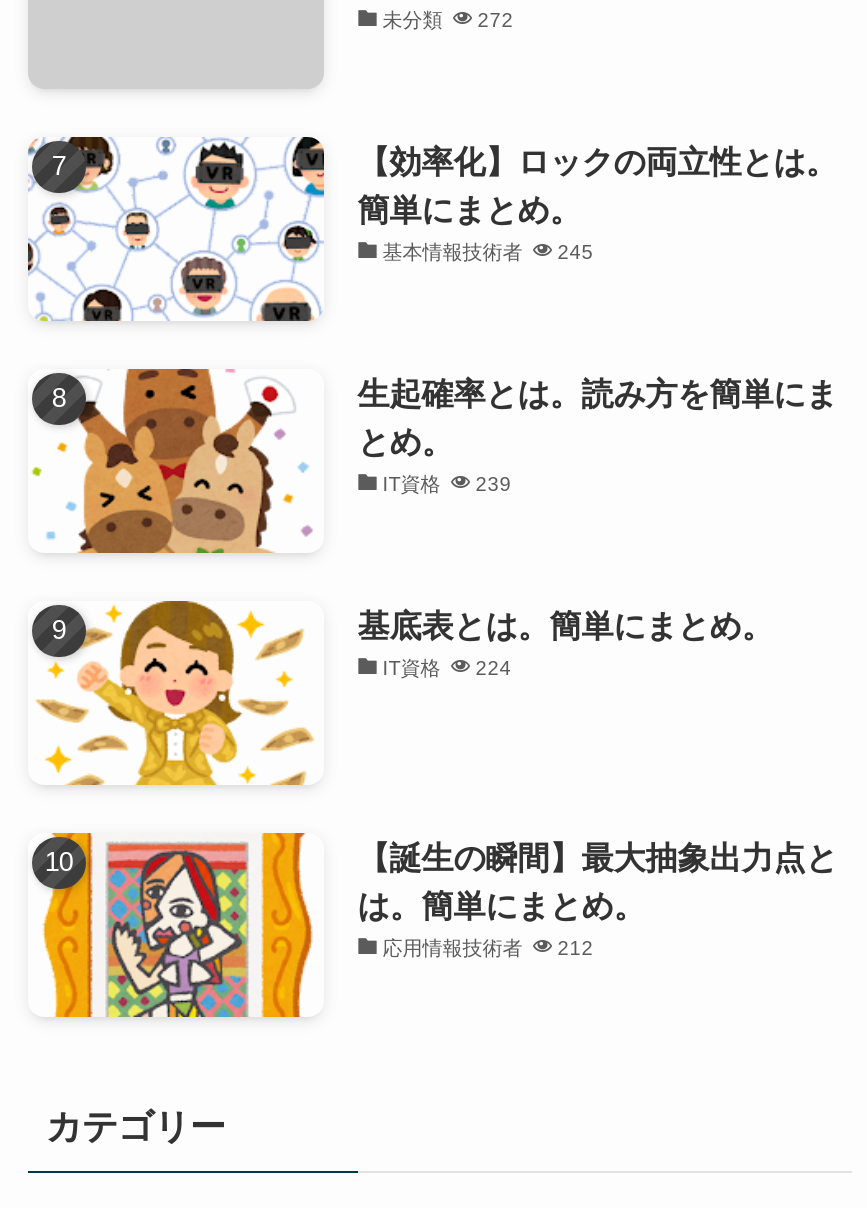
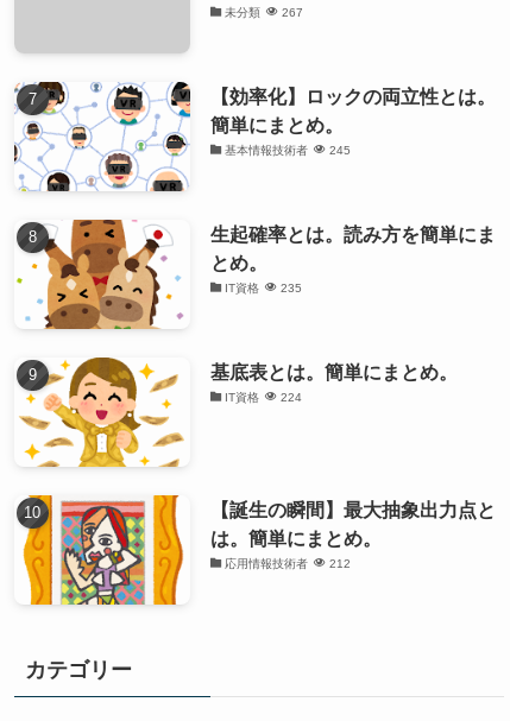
- 未分類 272
+ 未分類 267

- IT資格 239
+ IT資格 235
